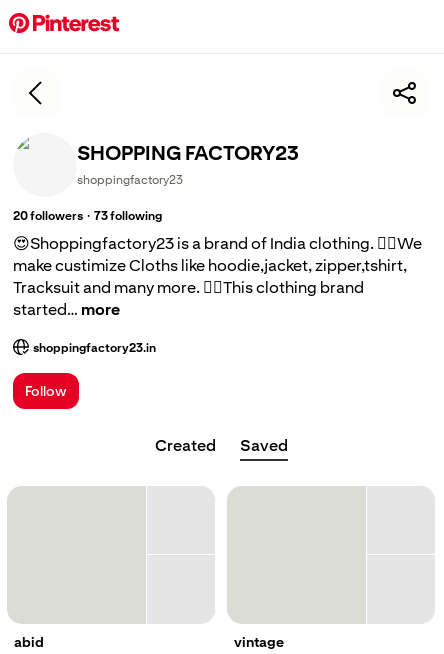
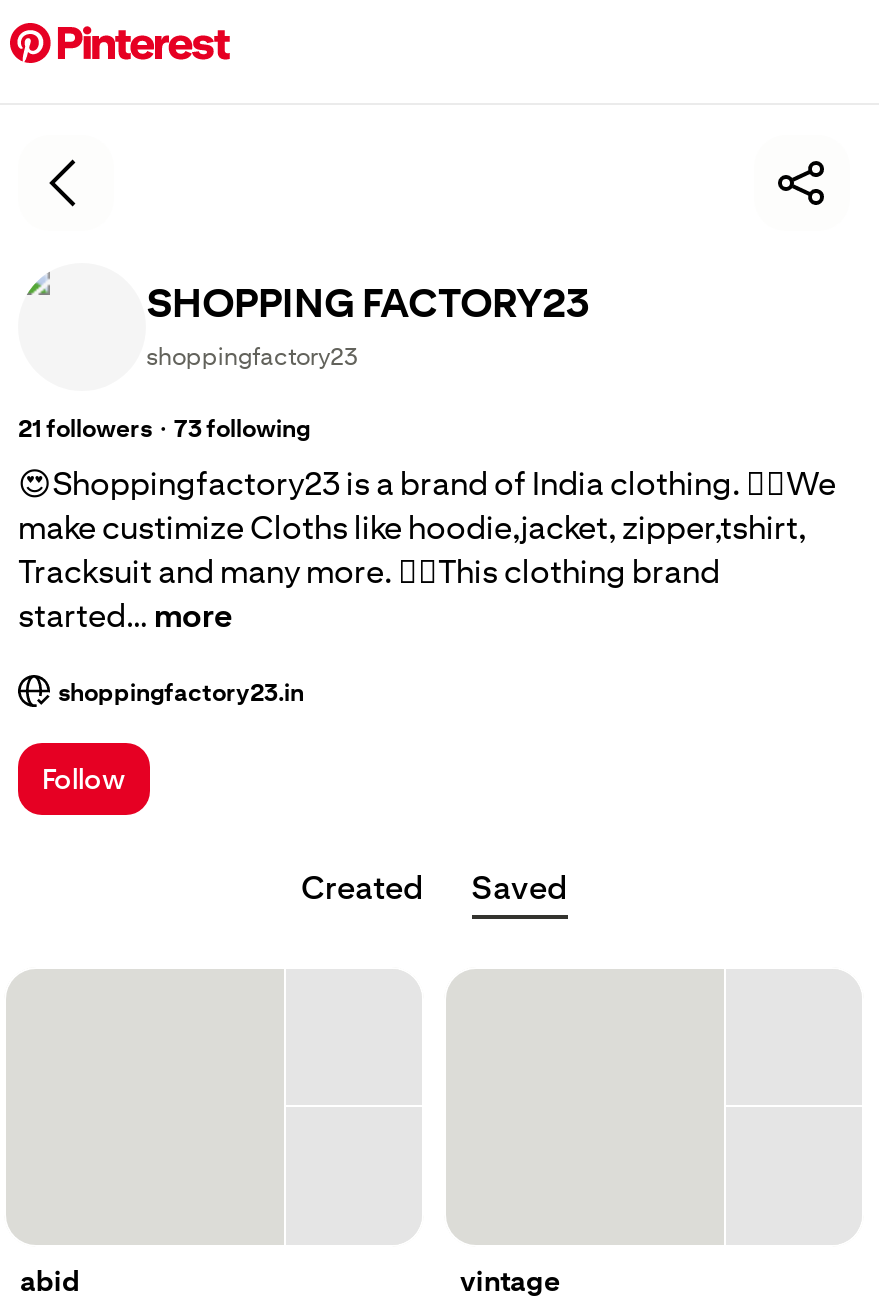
- 20 followers · 73following
+ 21 followers · 73following
